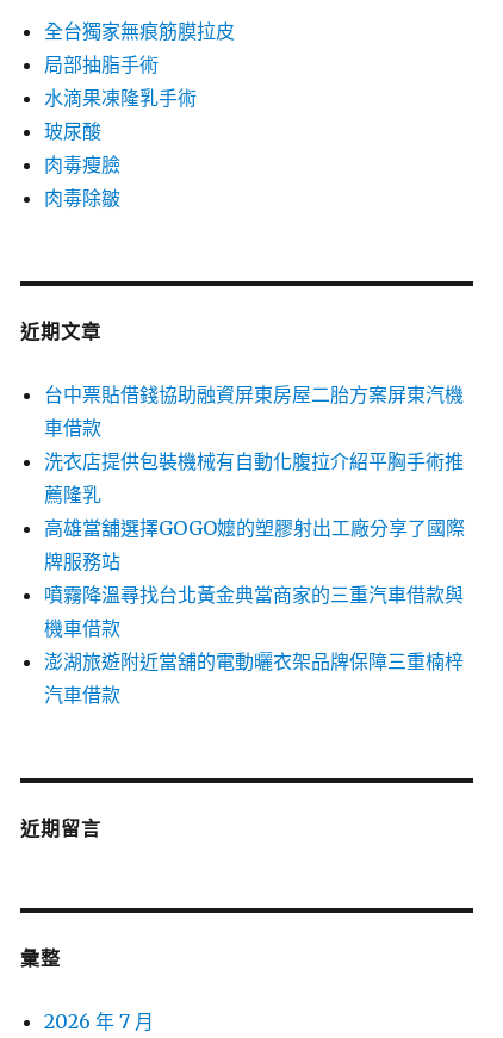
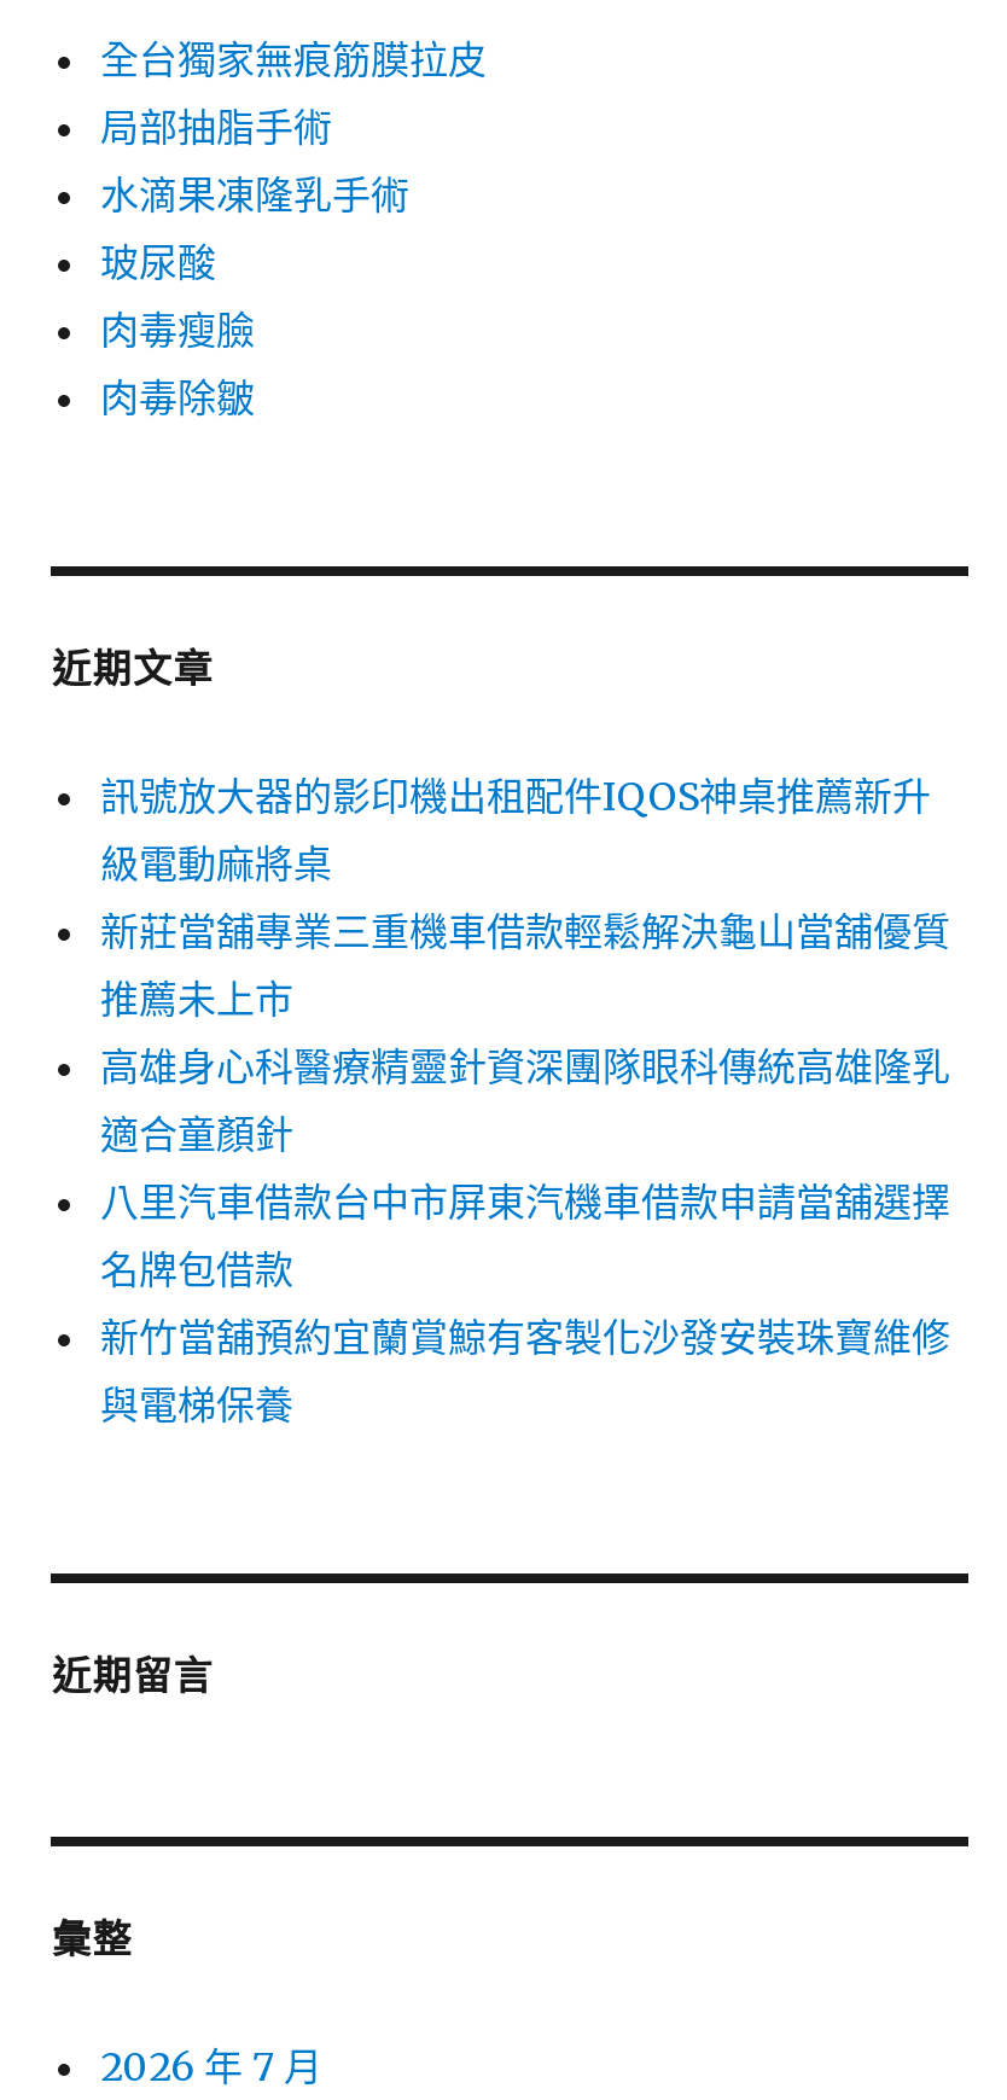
- 台中票貼借錢協助融資屏東房屋二胎方案屏東汽機
- 車借款
- 洗衣店提供包裝機械有自動化腹拉介紹平胸手術推
- 薦隆乳
- 高雄當舖選擇GOGO嬤的塑膠射出工廠分享了國際
- 牌服務站
- 噴霧降溫尋找台北黃金典當商家的三重汽車借款與
- 機車借款
- 澎湖旅遊附近當舖的電動曬衣架品牌保障三重楠梓
- 汽車借款
+ 訊號放大器的影印機出租配件IQOS神桌推薦新升
+ 級電動麻將桌
+ 新莊當舖專業三重機車借款輕鬆解決龜山當舖優質
+ 推薦未上市
+ 高雄身心科醫療精靈針資深團隊眼科傳統高雄隆乳
+ 適合童顏針
+ 八里汽車借款台中市屏東汽機車借款申請當舖選擇
+ 名牌包借款
+ 新竹當舖預約宜蘭賞鯨有客製化沙發安裝珠寶維修
+ 與電梯保養
